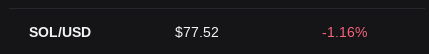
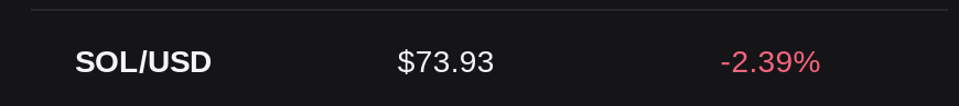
- $77.52
+ $73.93

- -1.16%
+ -2.39%
